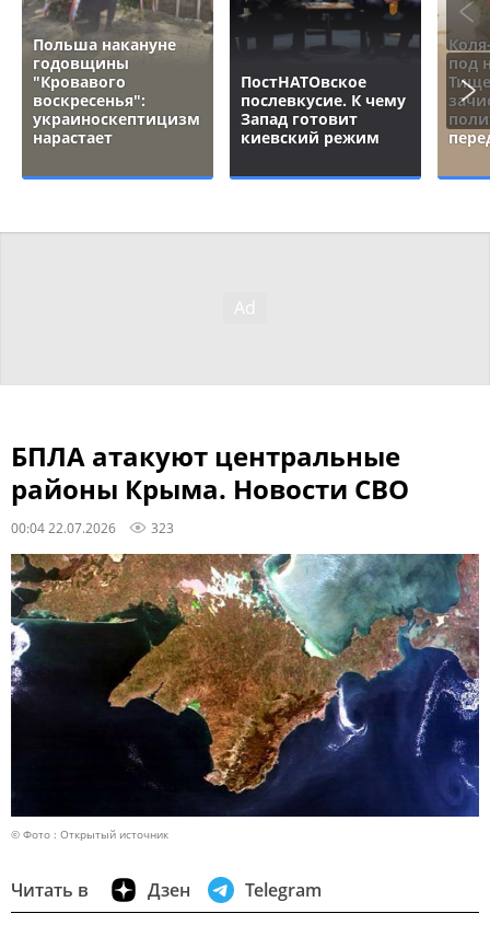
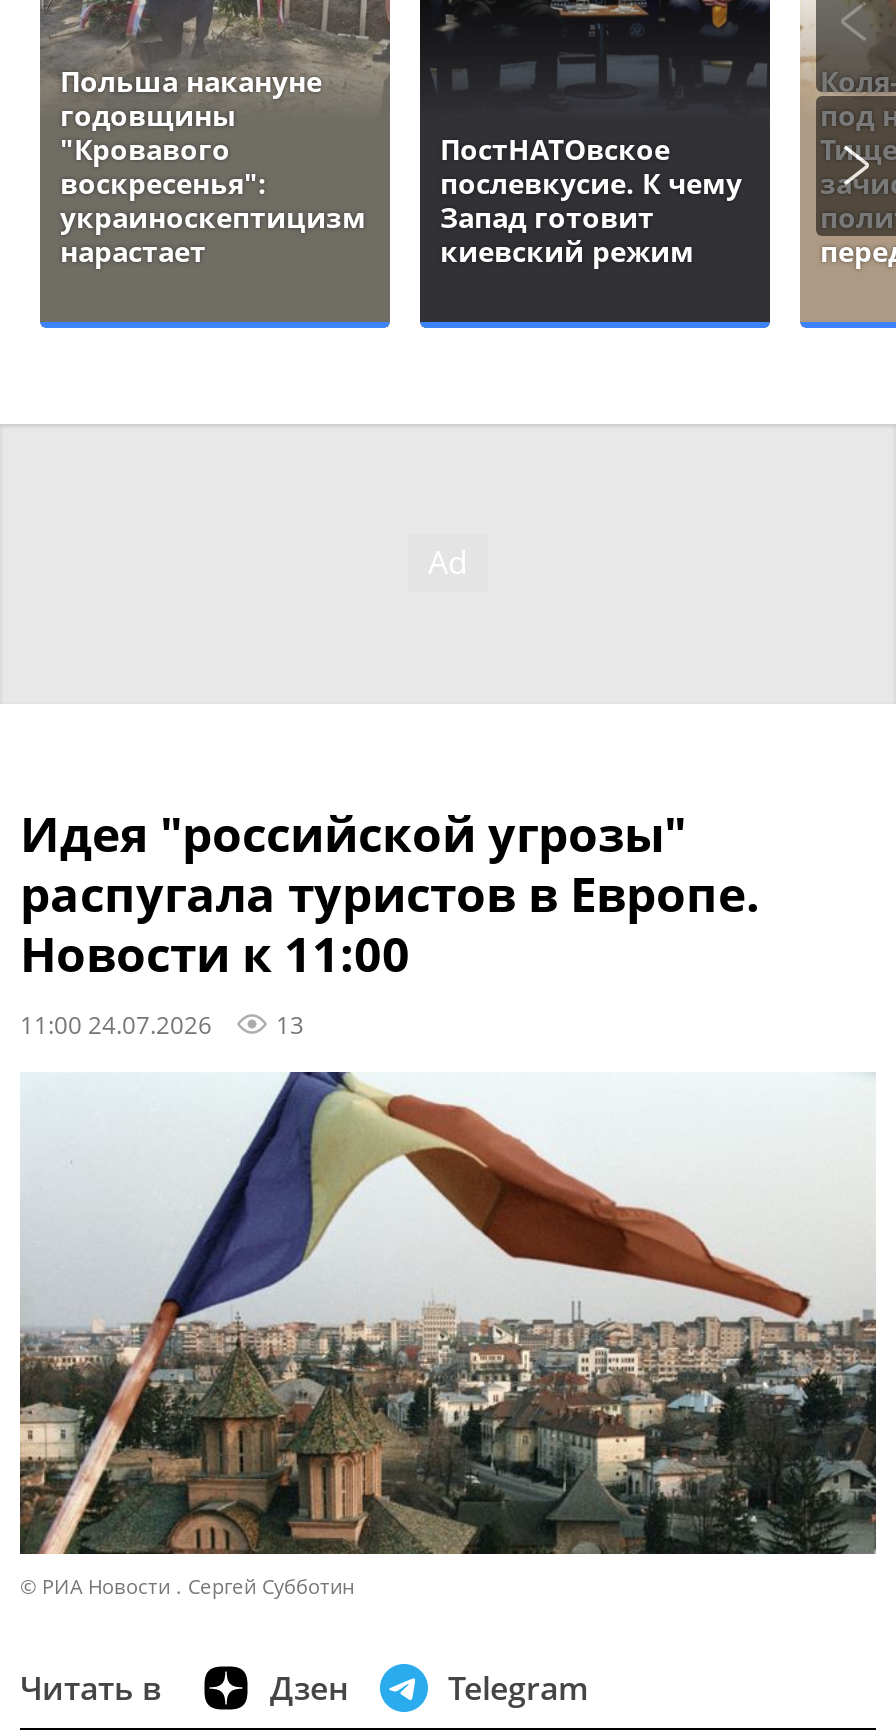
- БПЛА атакуют центральные
- районы Крыма. Новости СВО
- 00:04 22.07.2026
- 323
+ Идея "российской угрозы"
+ распугала туристов в Европе.
+ Новости к 11:00
+ 11:00 24.07.2026
+ 13

- [image]
- © Фото : Открытый источник
+ [image]
+ © РИА Новости . Сергей Субботин
